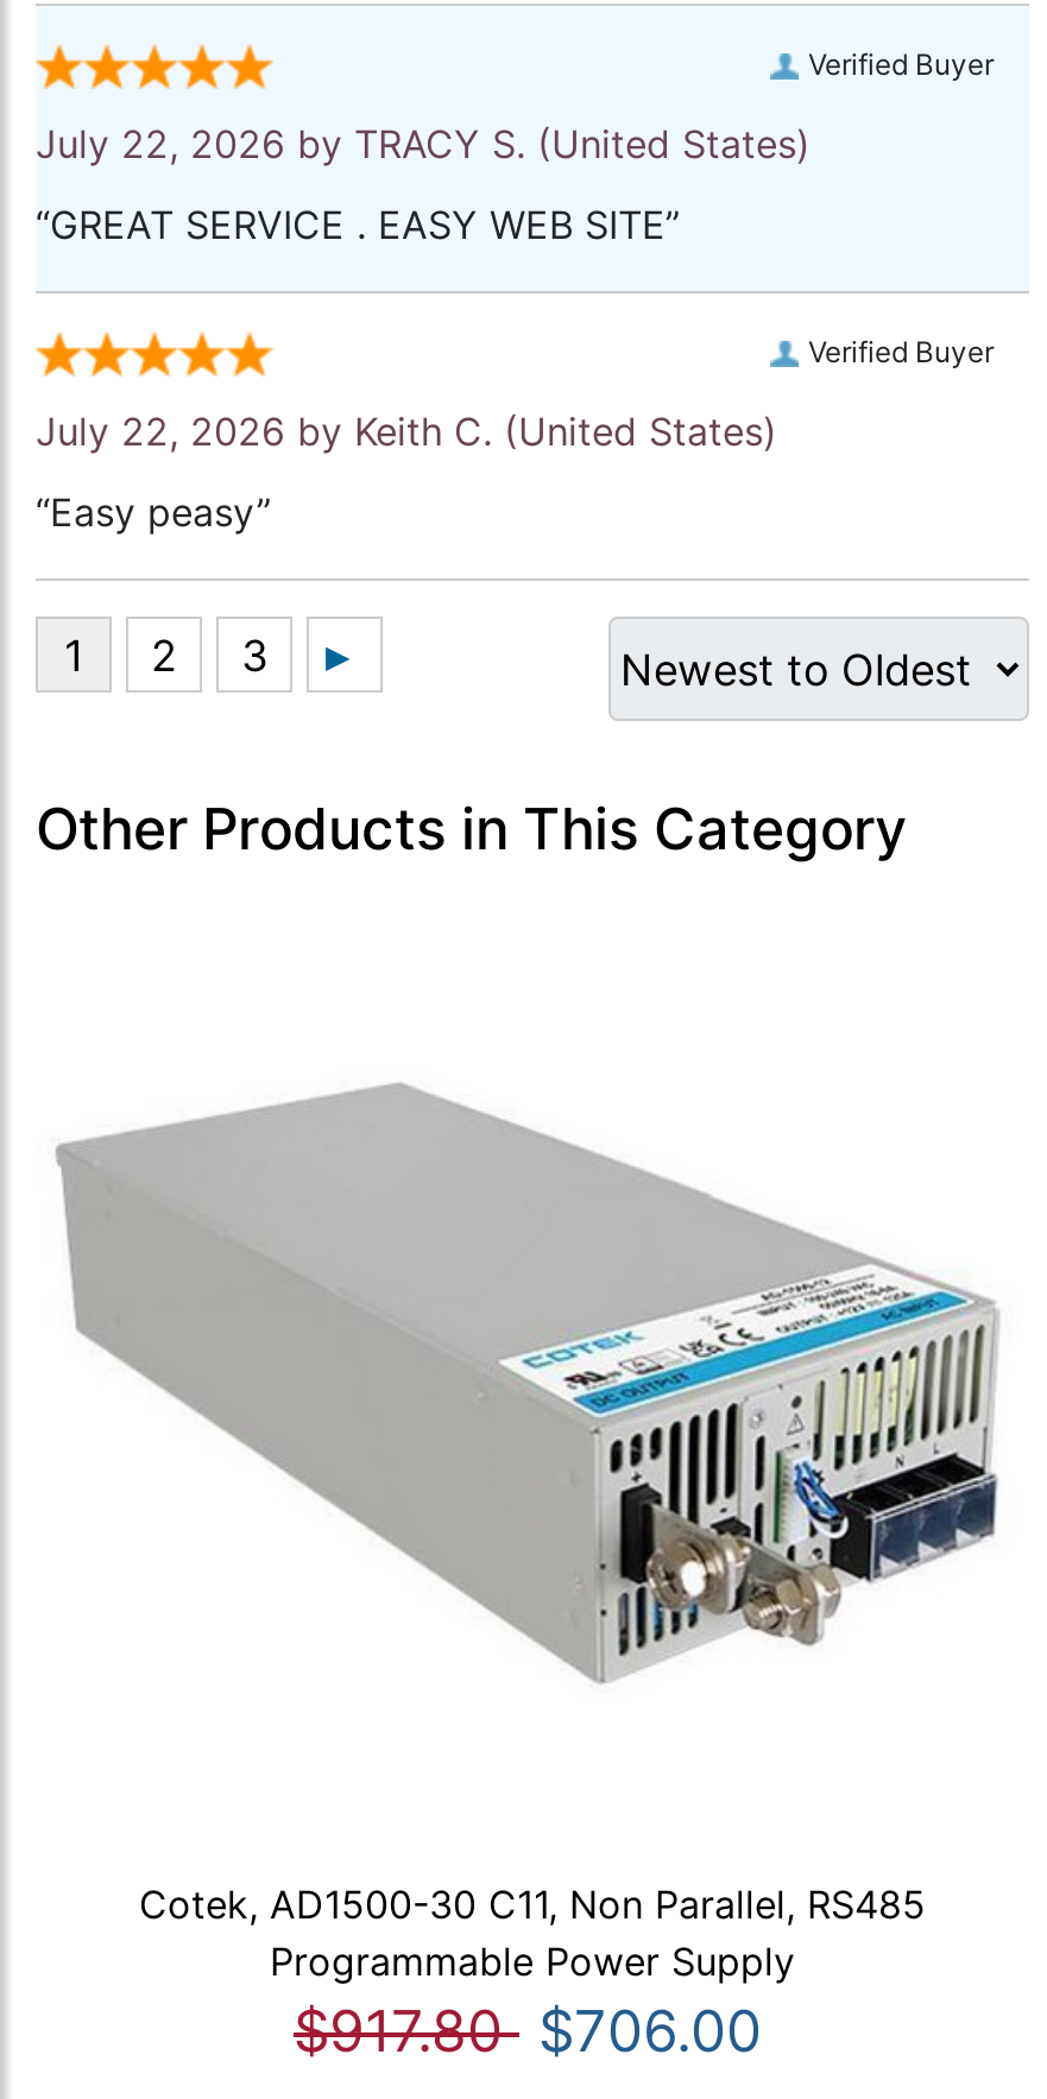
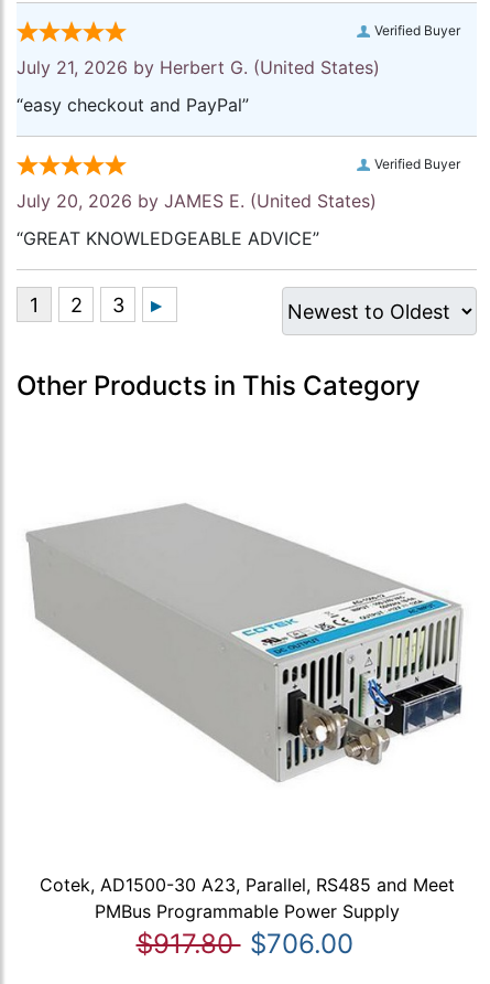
- July 22, 2026 by TRACY S. (United States)
+ July 21, 2026 by Herbert G. (United States)

- “GREAT SERVICE . EASY WEB SITE”
+ “easy checkout and PayPal”

- July 22, 2026 by Keith C. (United States)
+ July 20, 2026 by JAMES E. (United States)

- “Easy peasy”
+ “GREAT KNOWLEDGEABLE ADVICE”

- Cotek, AD1500-30 C11, Non Parallel, RS485
- Programmable Power Supply
+ Cotek, AD1500-30 A23, Parallel, RS485 and Meet
+ PMBus Programmable Power Supply
